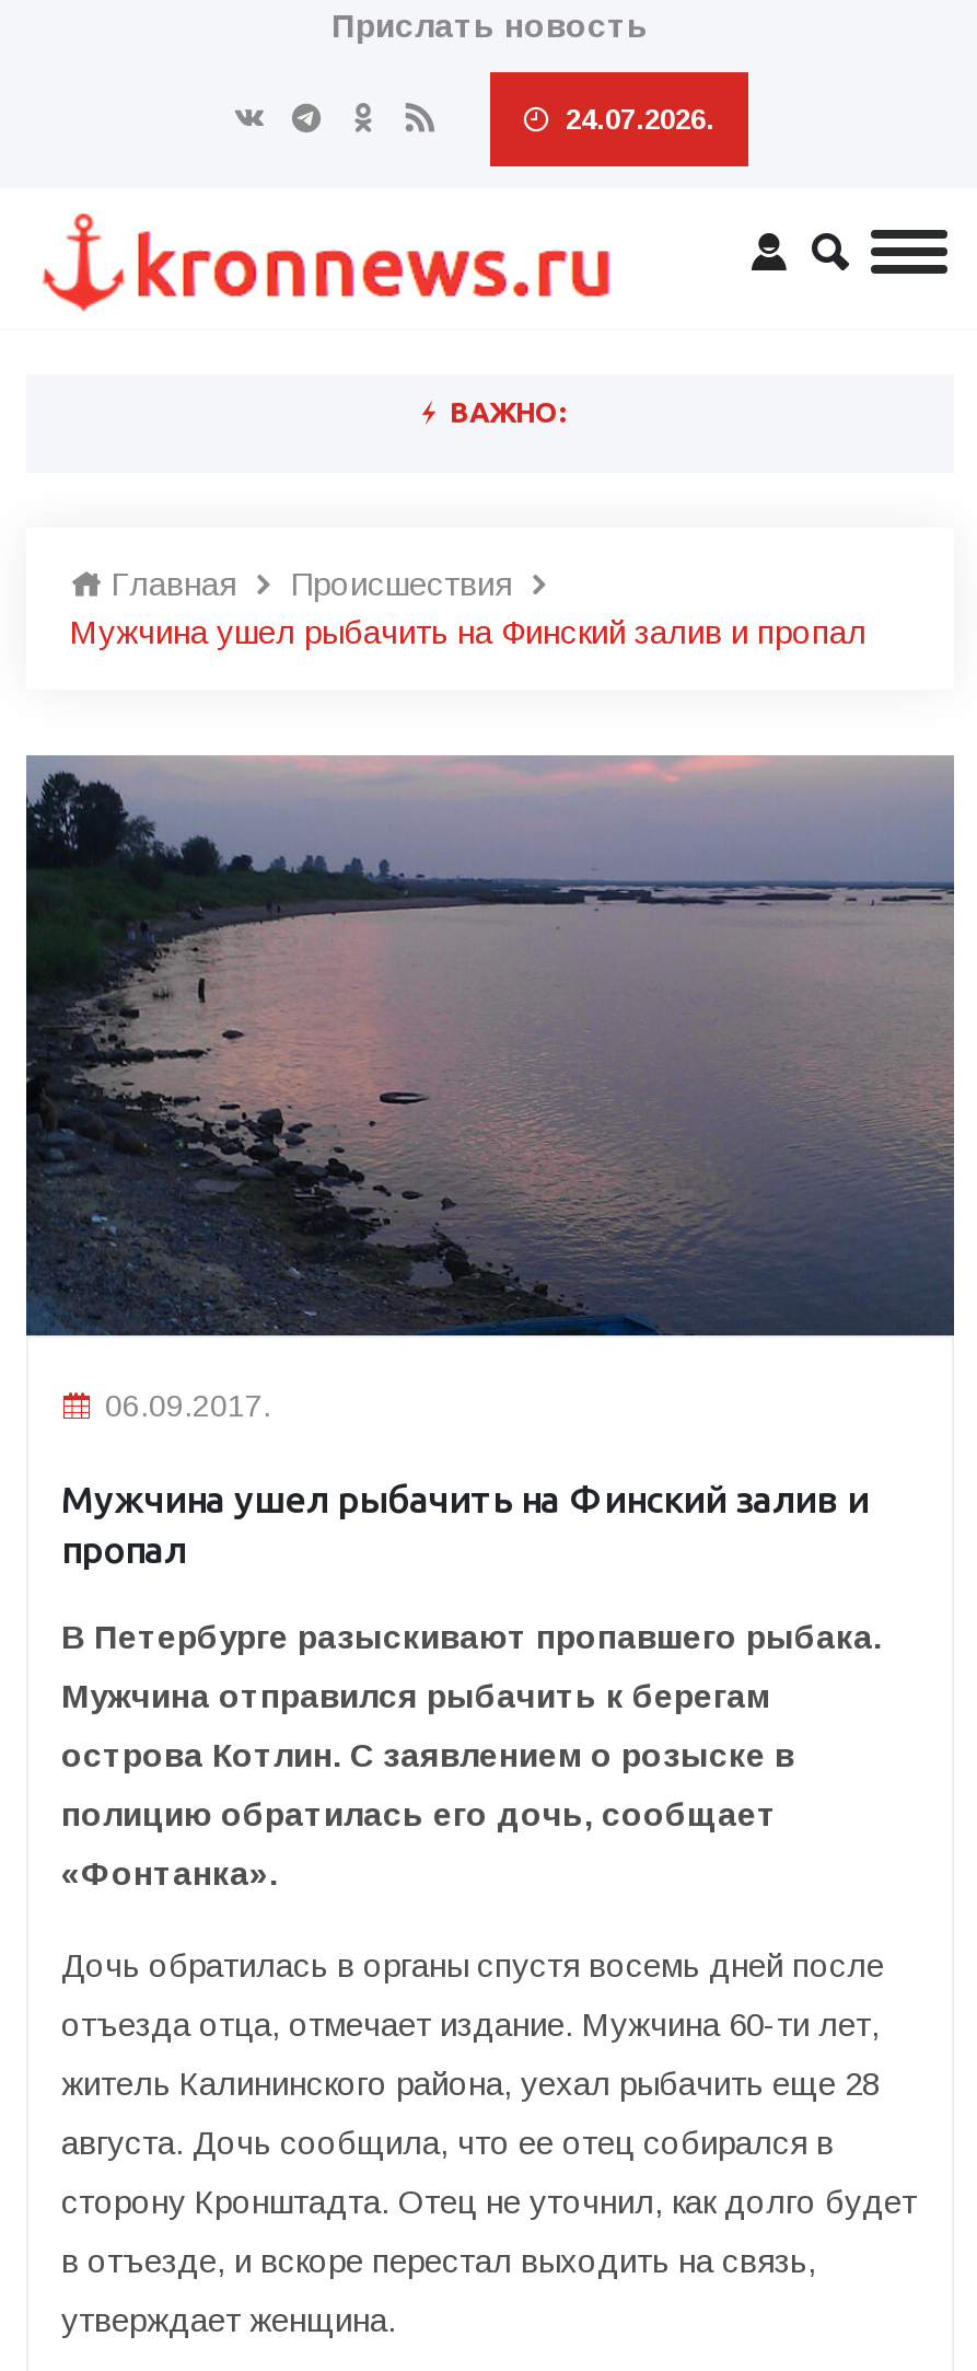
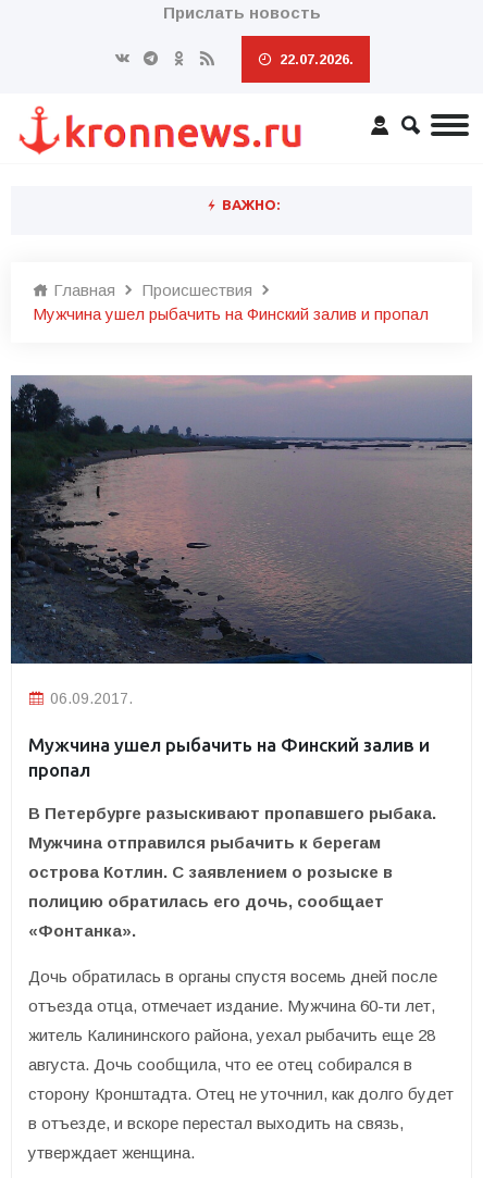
- 24.07.2026.
+ 22.07.2026.
